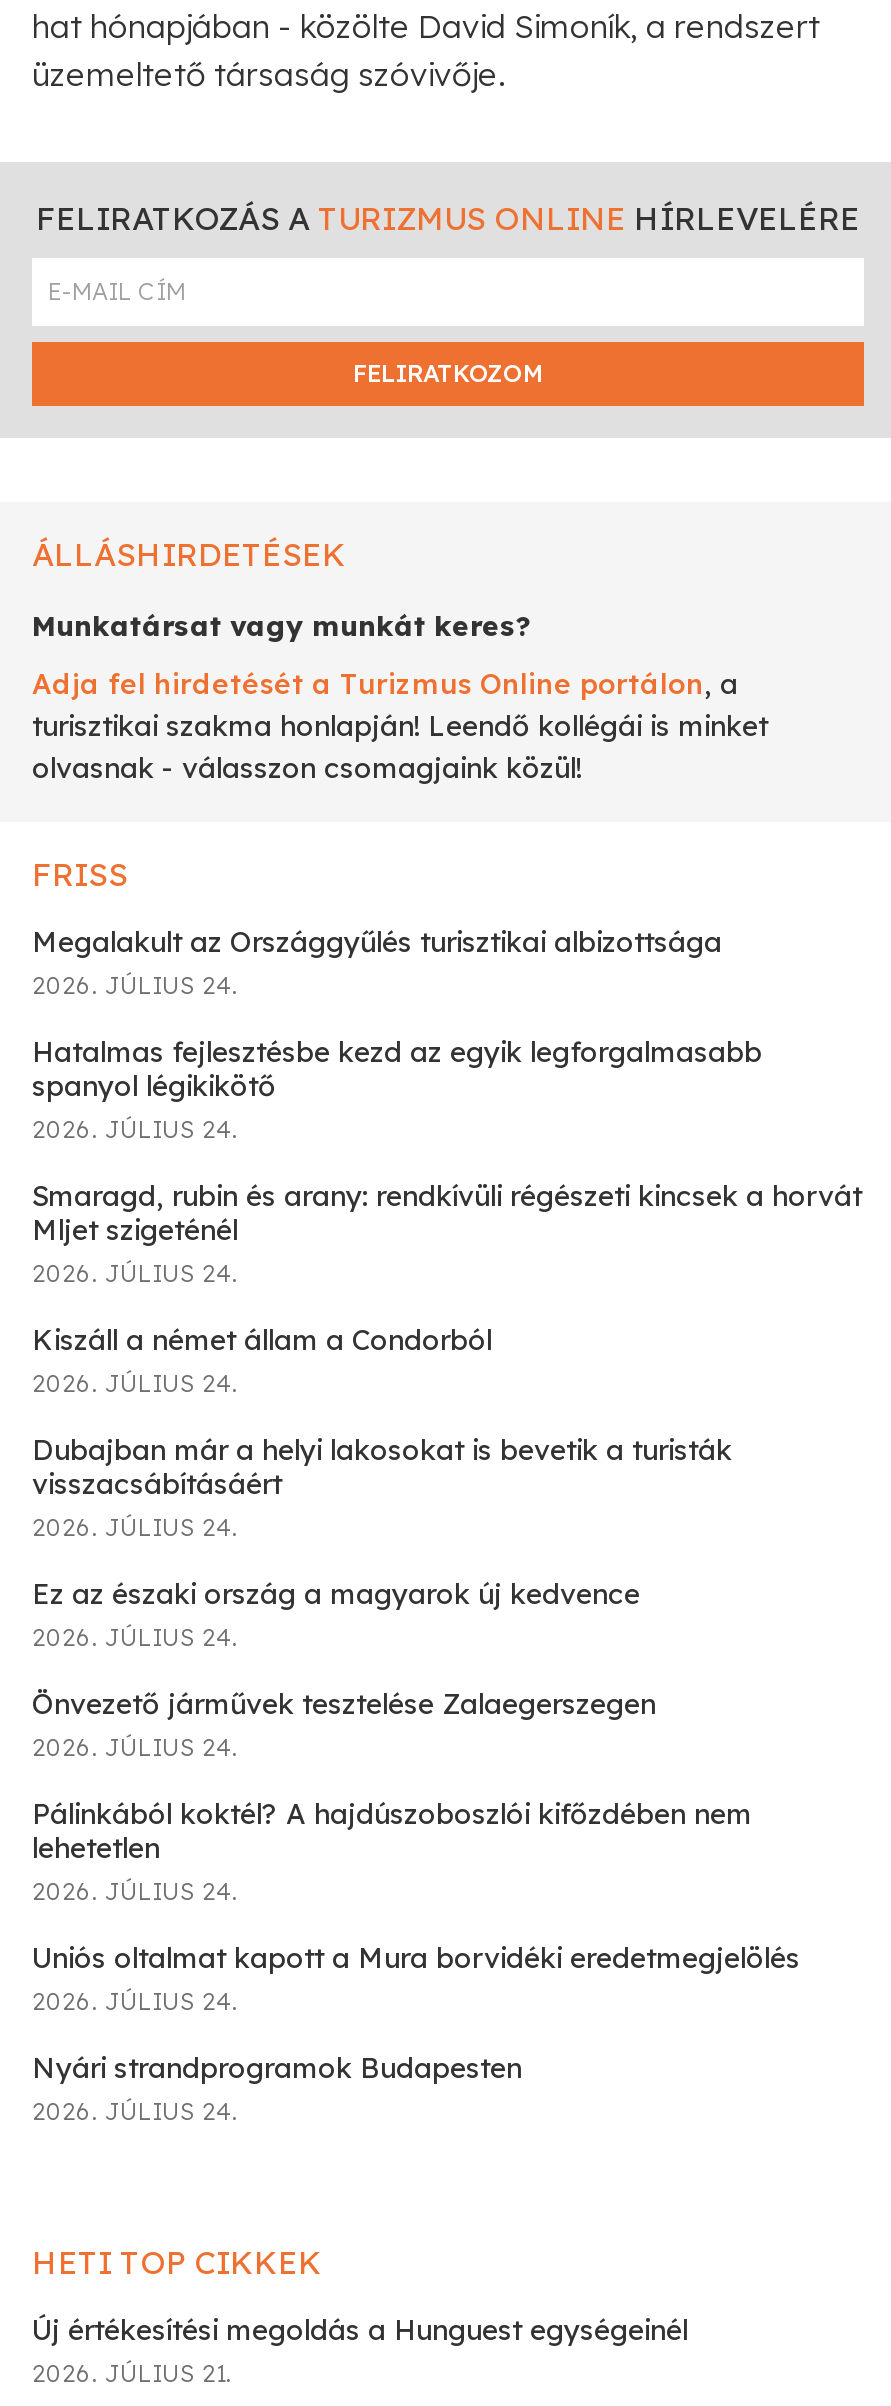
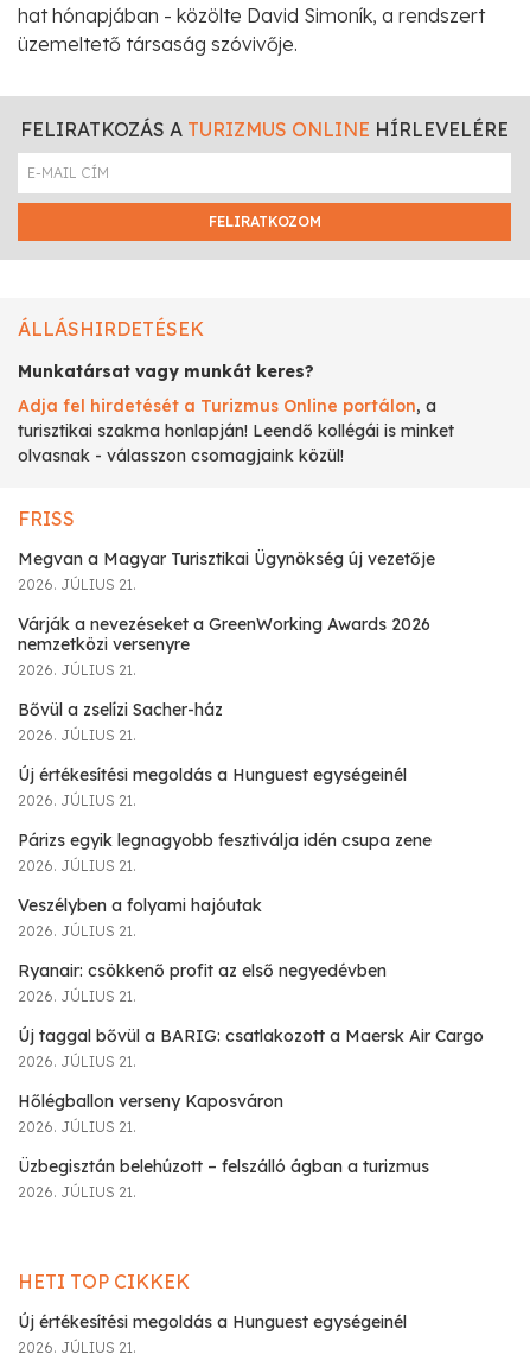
- Megalakult az Országgyűlés turisztikai albizottsága
- 2026. JÚLIUS 24.
+ Megvan a Magyar Turisztikai Ügynökség új vezetője
+ 2026. JÚLIUS 21.

- Hatalmas fejlesztésbe kezd az egyik legforgalmasabb
- spanyol légikikötő
- 2026. JÚLIUS 24.
+ Várják a nevezéseket a GreenWorking Awards 2026
+ nemzetközi versenyre
+ 2026. JÚLIUS 21.

- Smaragd, rubin és arany: rendkívüli régészeti kincsek a horvát
- Mljet szigeténél
- 2026. JÚLIUS 24.
+ Bővül a zselízi Sacher-ház
+ 2026. JÚLIUS 21.

- Kiszáll a német állam a Condorból
- 2026. JÚLIUS 24.
+ Új értékesítési megoldás a Hunguest egységeinél
+ 2026. JÚLIUS 21.

- Dubajban már a helyi lakosokat is bevetik a turisták
- visszacsábításáért
- 2026. JÚLIUS 24.
+ Párizs egyik legnagyobb fesztiválja idén csupa zene
+ 2026. JÚLIUS 21.

- Ez az északi ország a magyarok új kedvence
- 2026. JÚLIUS 24.
+ Veszélyben a folyami hajóutak
+ 2026. JÚLIUS 21.

- Önvezető járművek tesztelése Zalaegerszegen
- 2026. JÚLIUS 24.
+ Ryanair: csökkenő profit az első negyedévben
+ 2026. JÚLIUS 21.

- Pálinkából koktél? A hajdúszoboszlói kifőzdében nem
- lehetetlen
- 2026. JÚLIUS 24.
+ Új taggal bővül a BARIG: csatlakozott a Maersk Air Cargo
+ 2026. JÚLIUS 21.

- Uniós oltalmat kapott a Mura borvidéki eredetmegjelölés
- 2026. JÚLIUS 24.
+ Hőlégballon verseny Kaposváron
+ 2026. JÚLIUS 21.

- Nyári strandprogramok Budapesten
- 2026. JÚLIUS 24.
+ Üzbegisztán belehúzott – felszálló ágban a turizmus
+ 2026. JÚLIUS 21.
